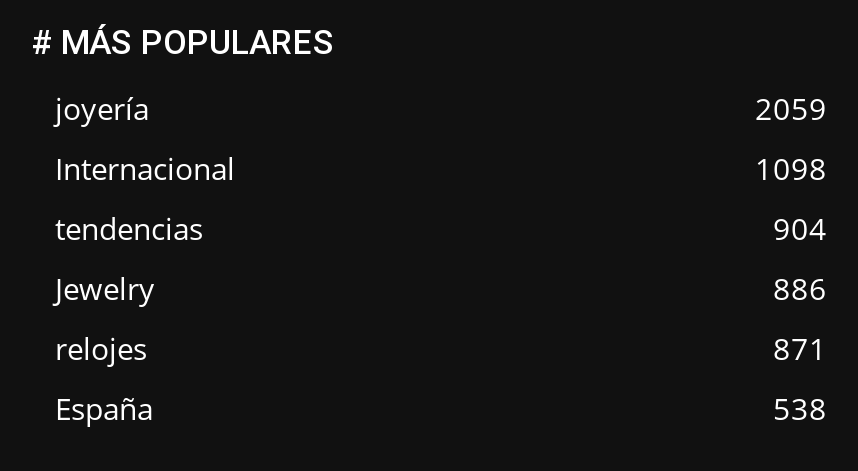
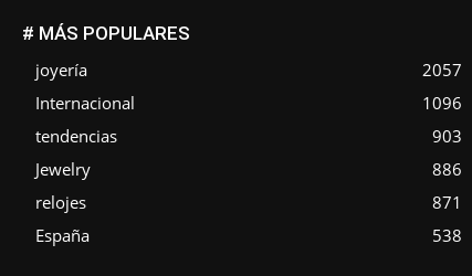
- 2059
+ 2057

- 1098
+ 1096

- 904
+ 903
